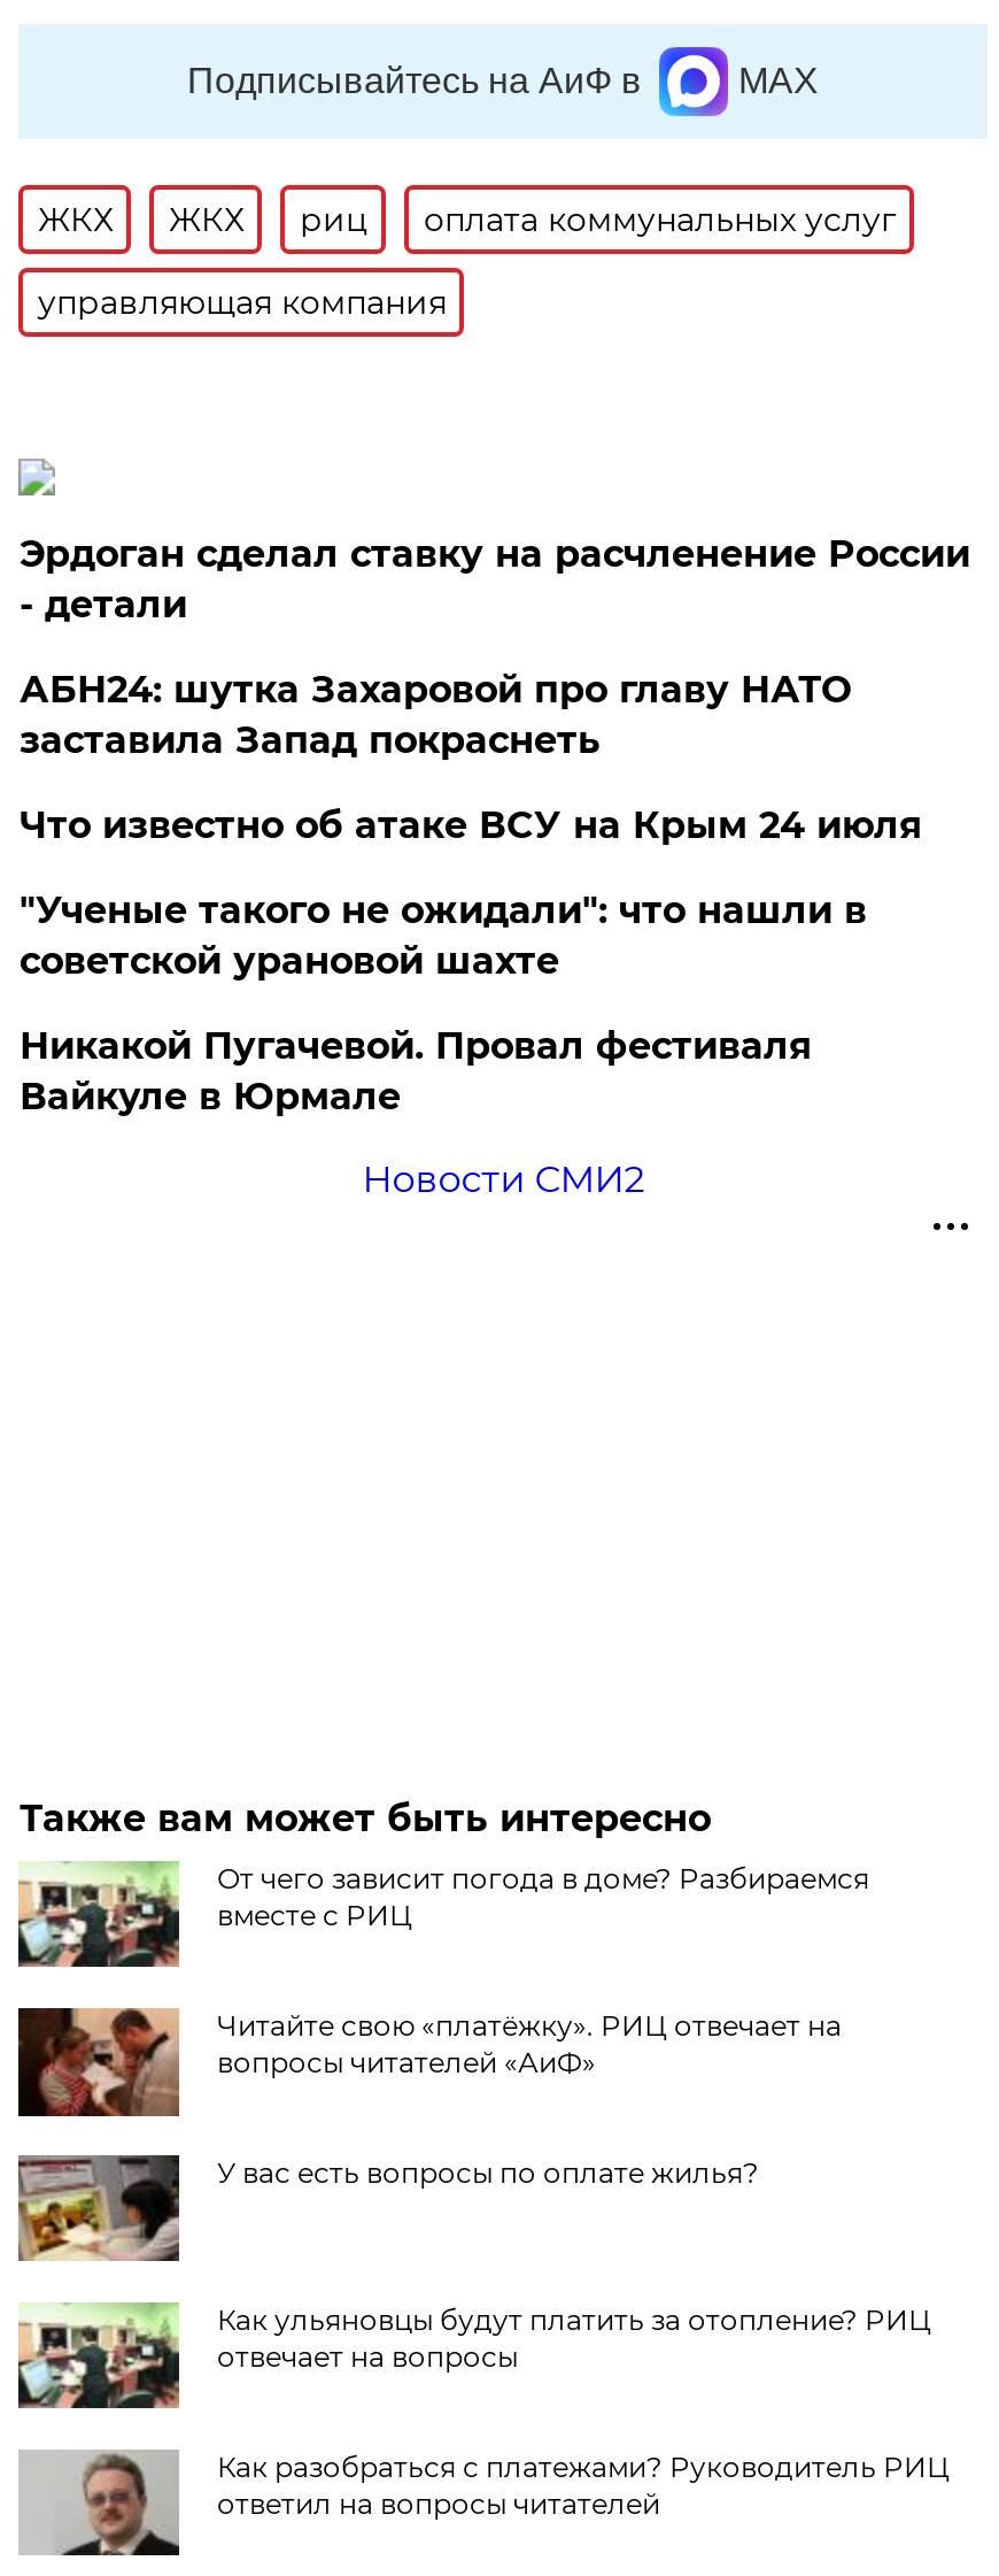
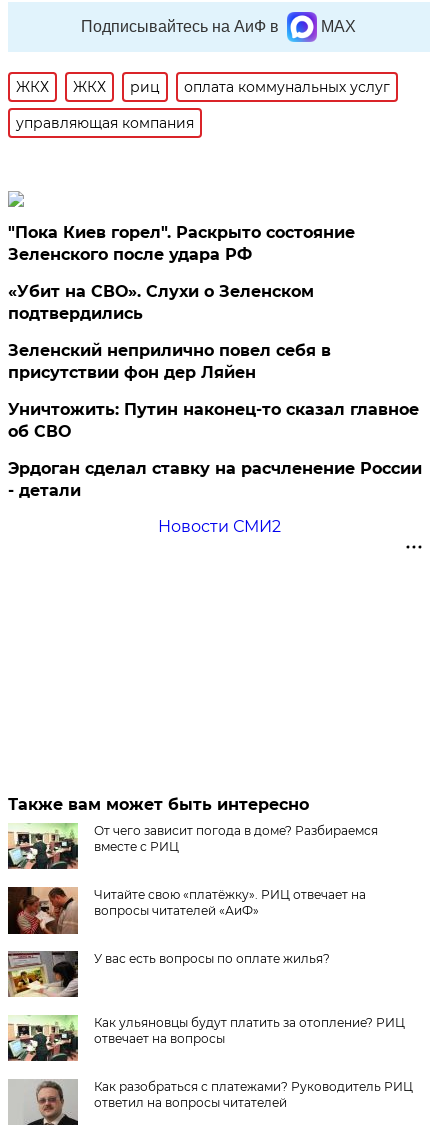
+ "Пока Киев горел". Раскрыто состояние
+ Зеленского после удара РФ
+ «Убит на СВО». Слухи о Зеленском
+ подтвердились
+ Зеленский неприлично повел cебя в
+ присутствии фон дер Ляйен
+ Уничтожить: Путин наконец-то сказал главное
+ об СВО

moved down: Эрдоган сделал ставку на расчленение России | - детали

- АБН24: шутка Захаровой про главу НАТО
- заставила Запад покраснеть
- Что известно об атаке ВСУ на Крым 24 июля
- "Ученые такого не ожидали": что нашли в
- советской урановой шахте
- Никакой Пугачевой. Провал фестиваля
- Вайкуле в Юрмале
